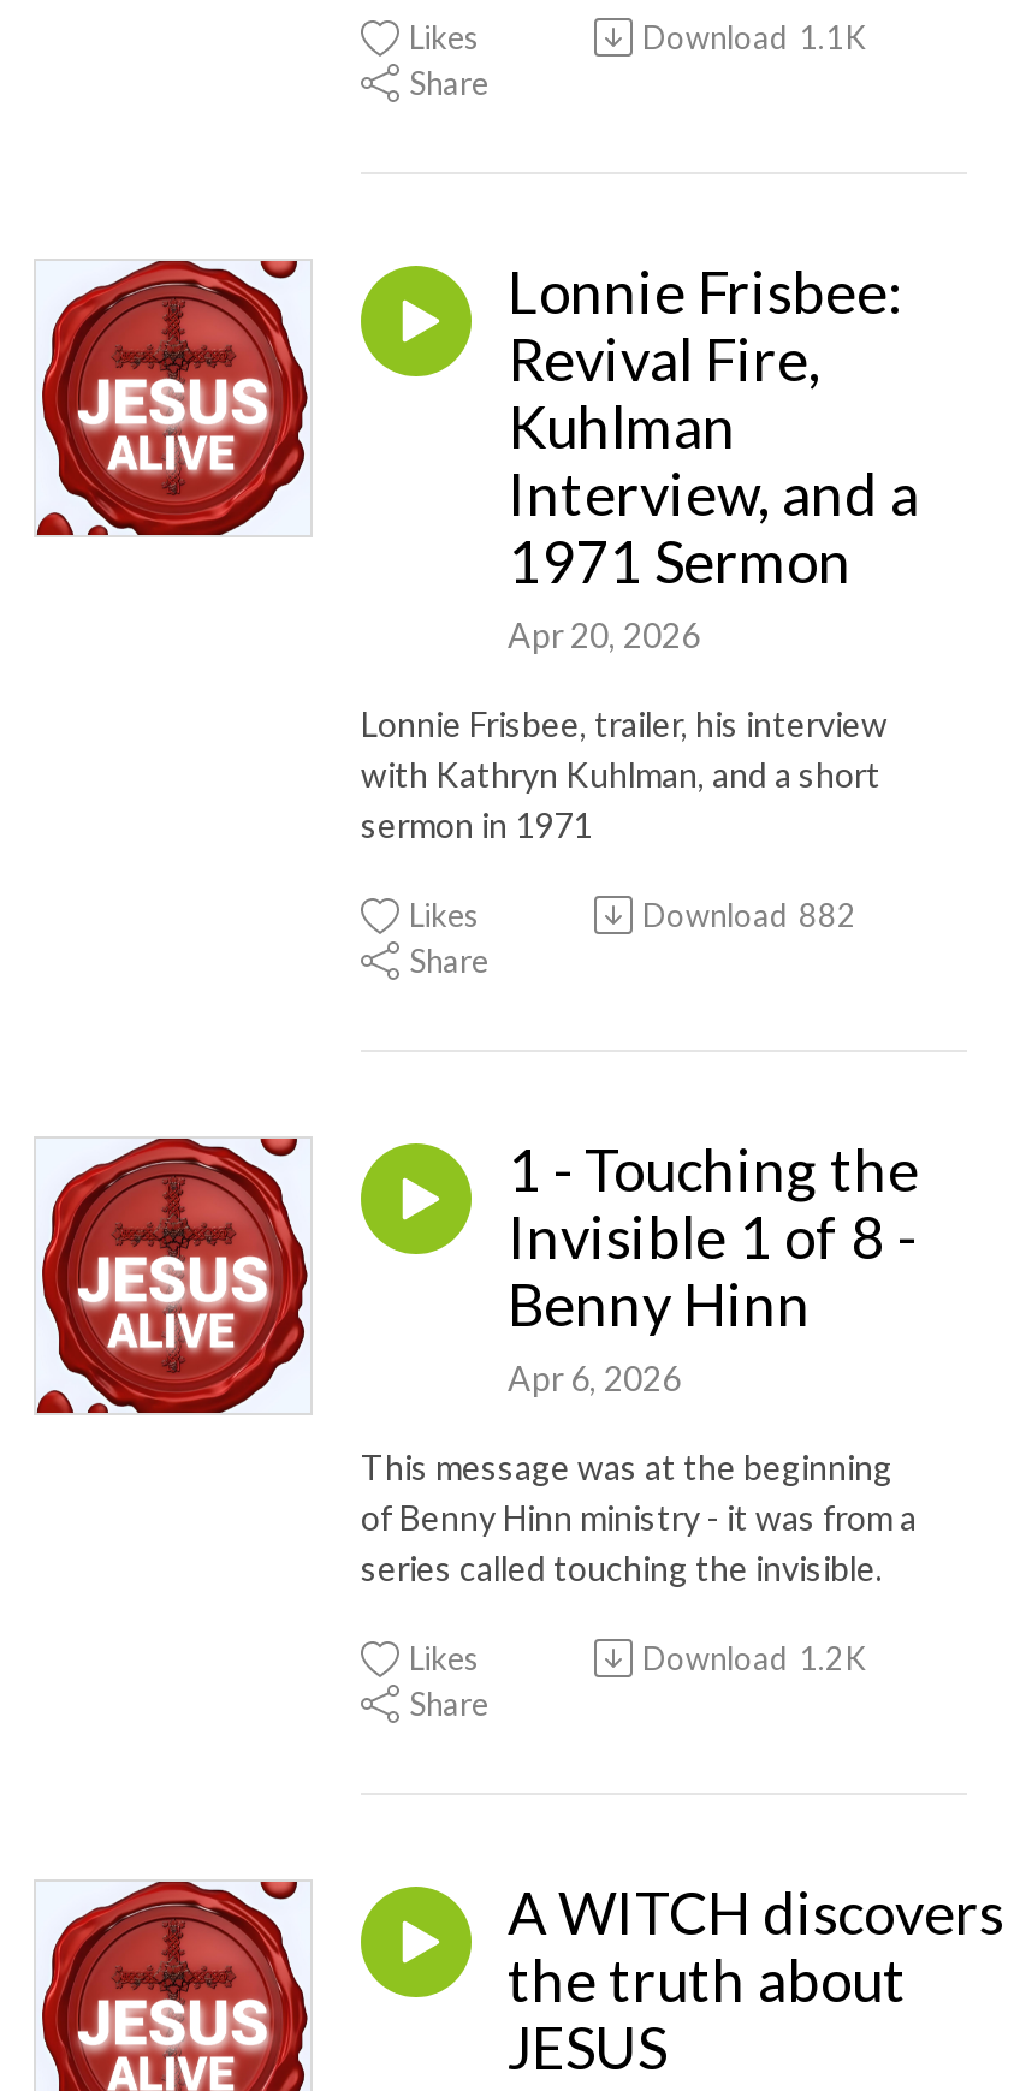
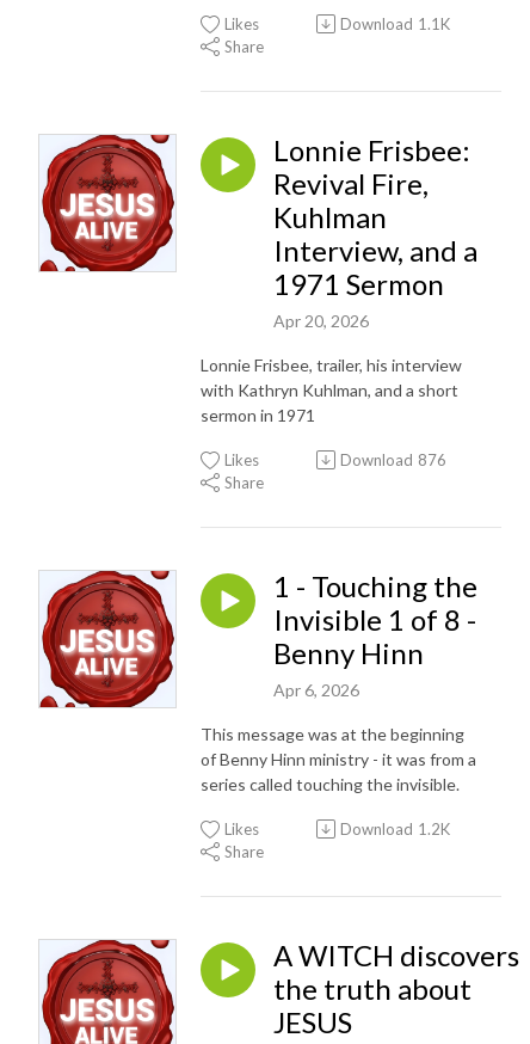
- Download 882
+ Download 876
